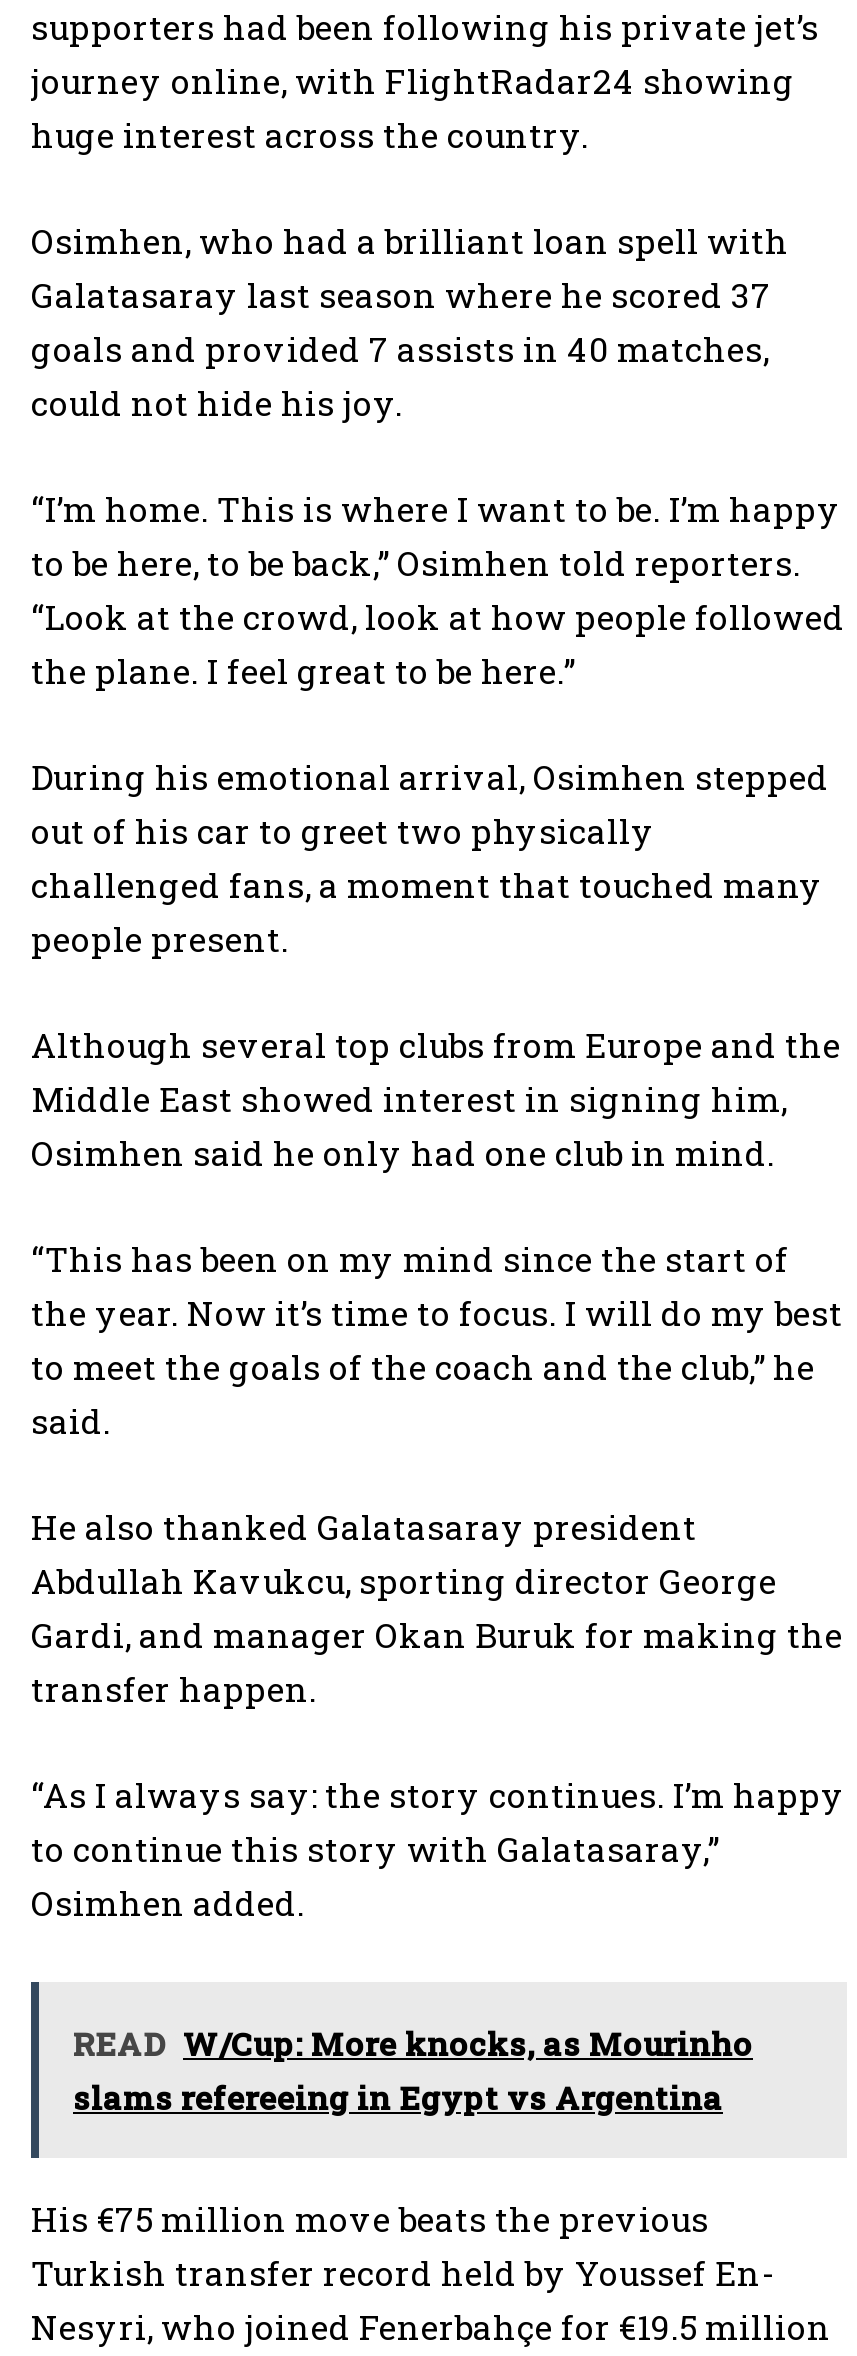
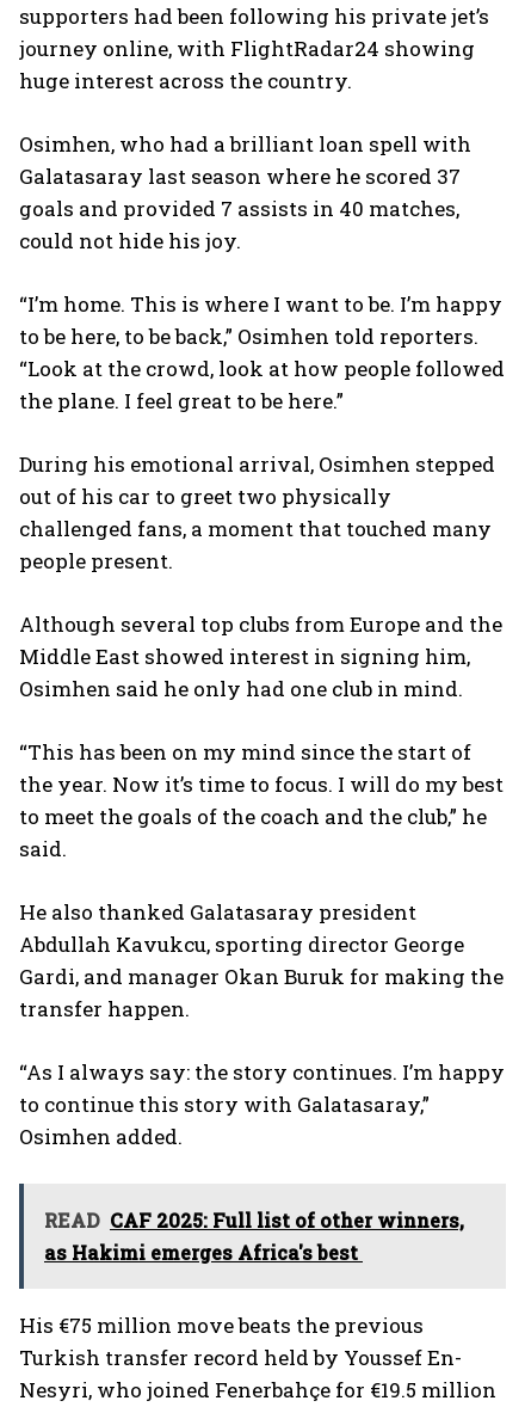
- READ W/Cup: More knocks, as Mourinho
- slams refereeing in Egypt vs Argentina
+ READ CAF 2025: Full list of other winners,
+ as Hakimi emerges Africa's best
